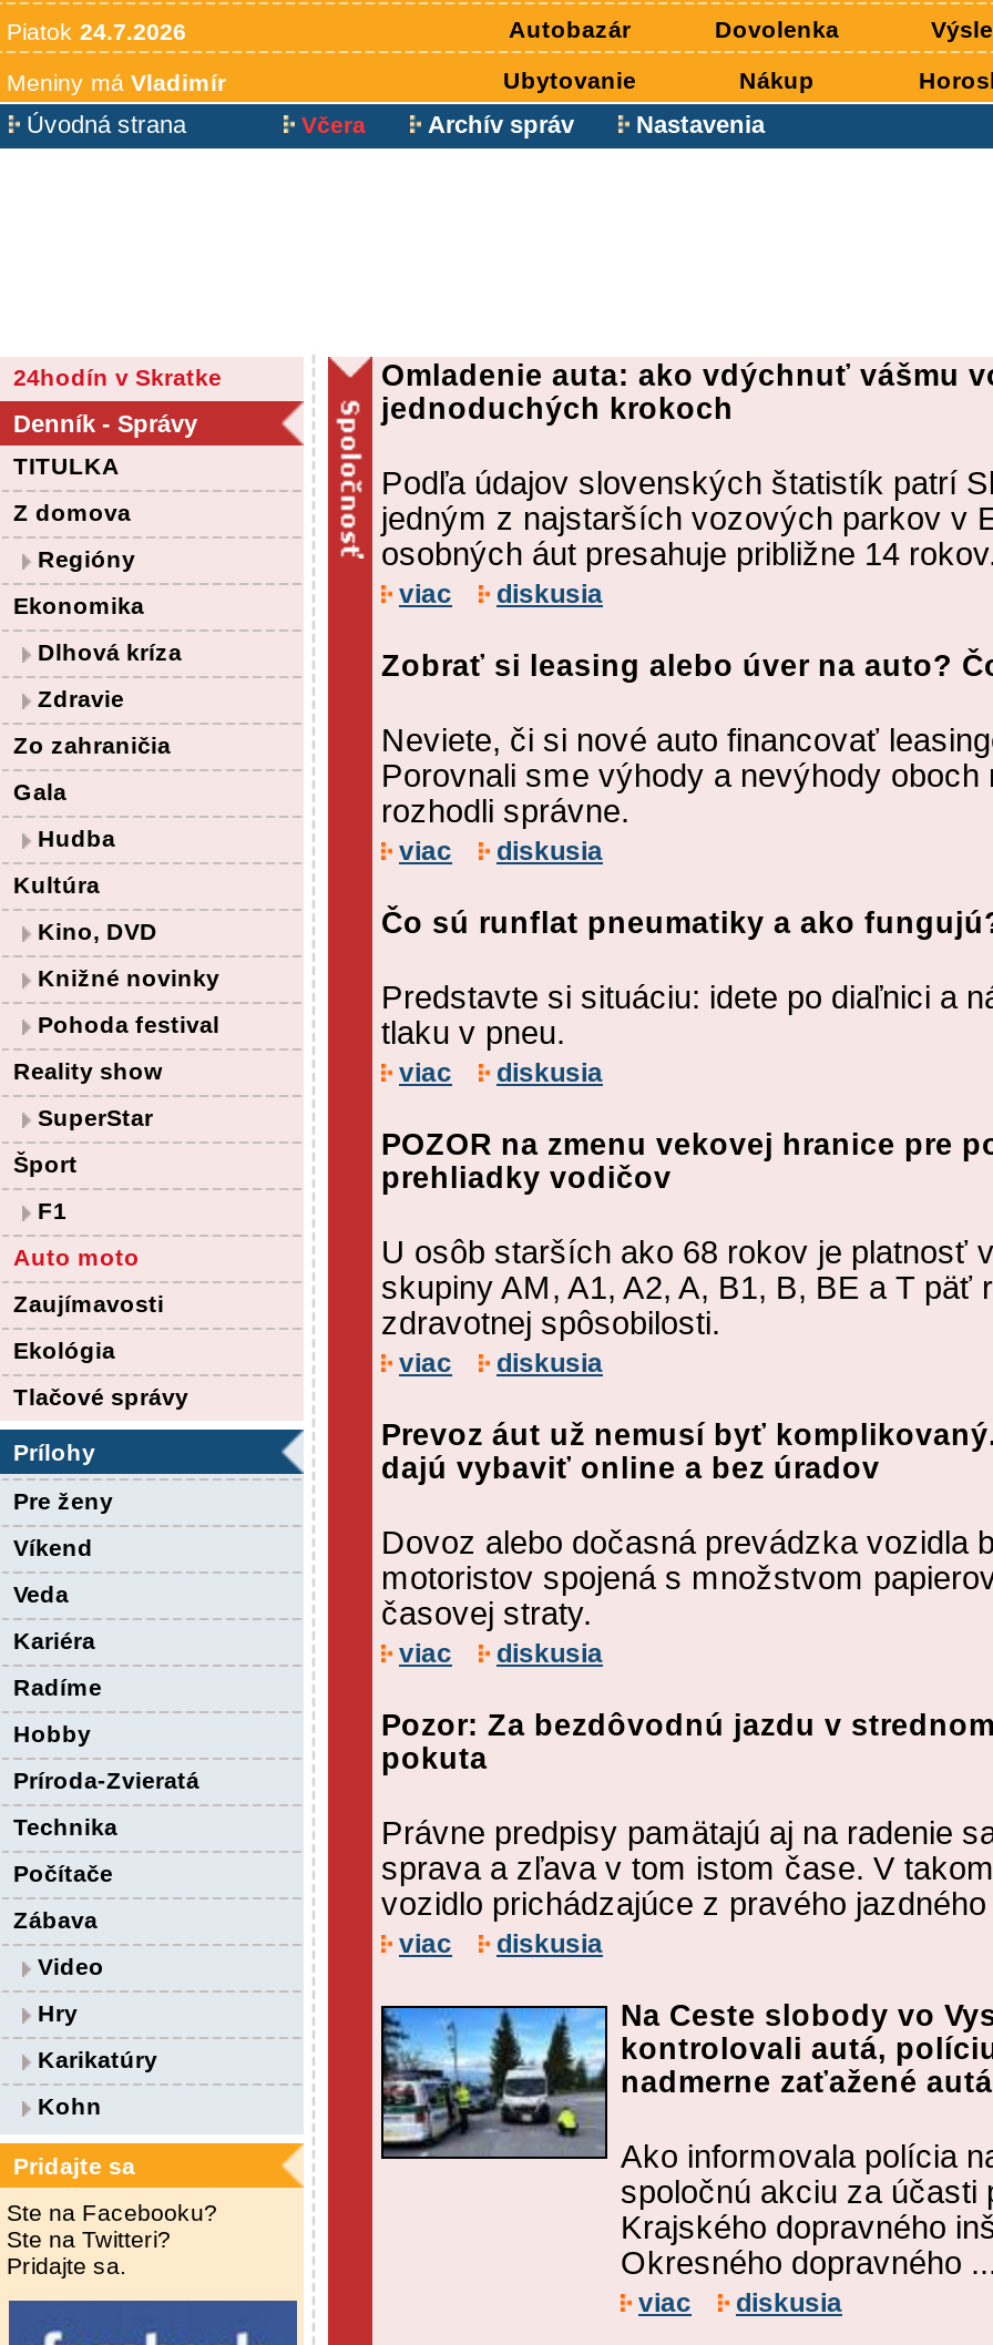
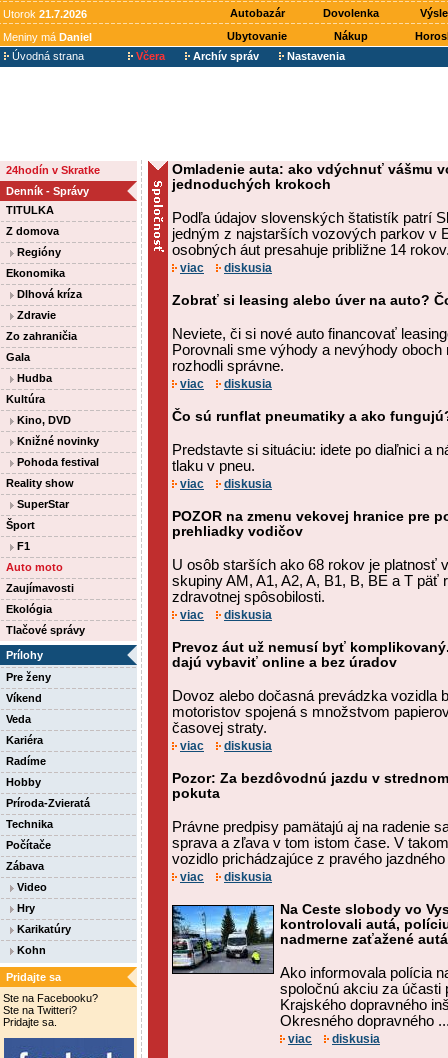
- Piatok 24.7.2026
+ Utorok 21.7.2026

- Meniny má Vladimír
+ Meniny má Daniel
